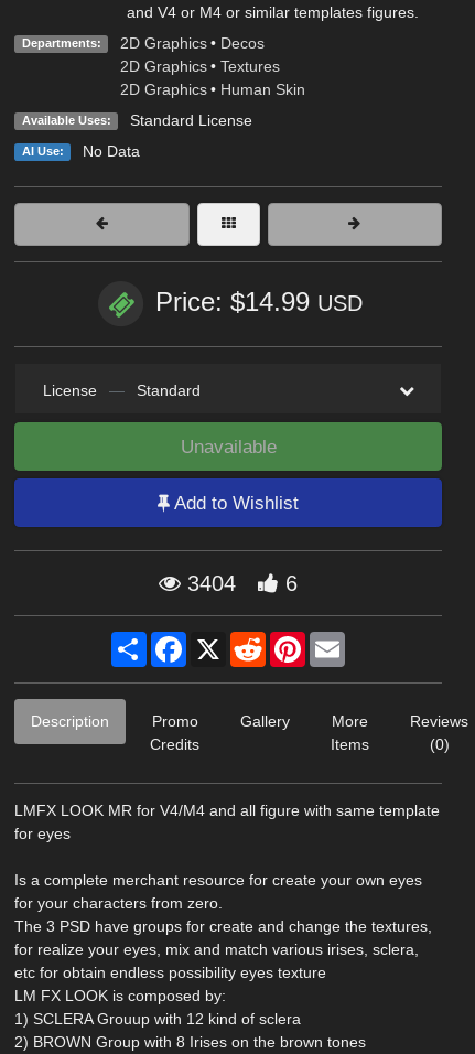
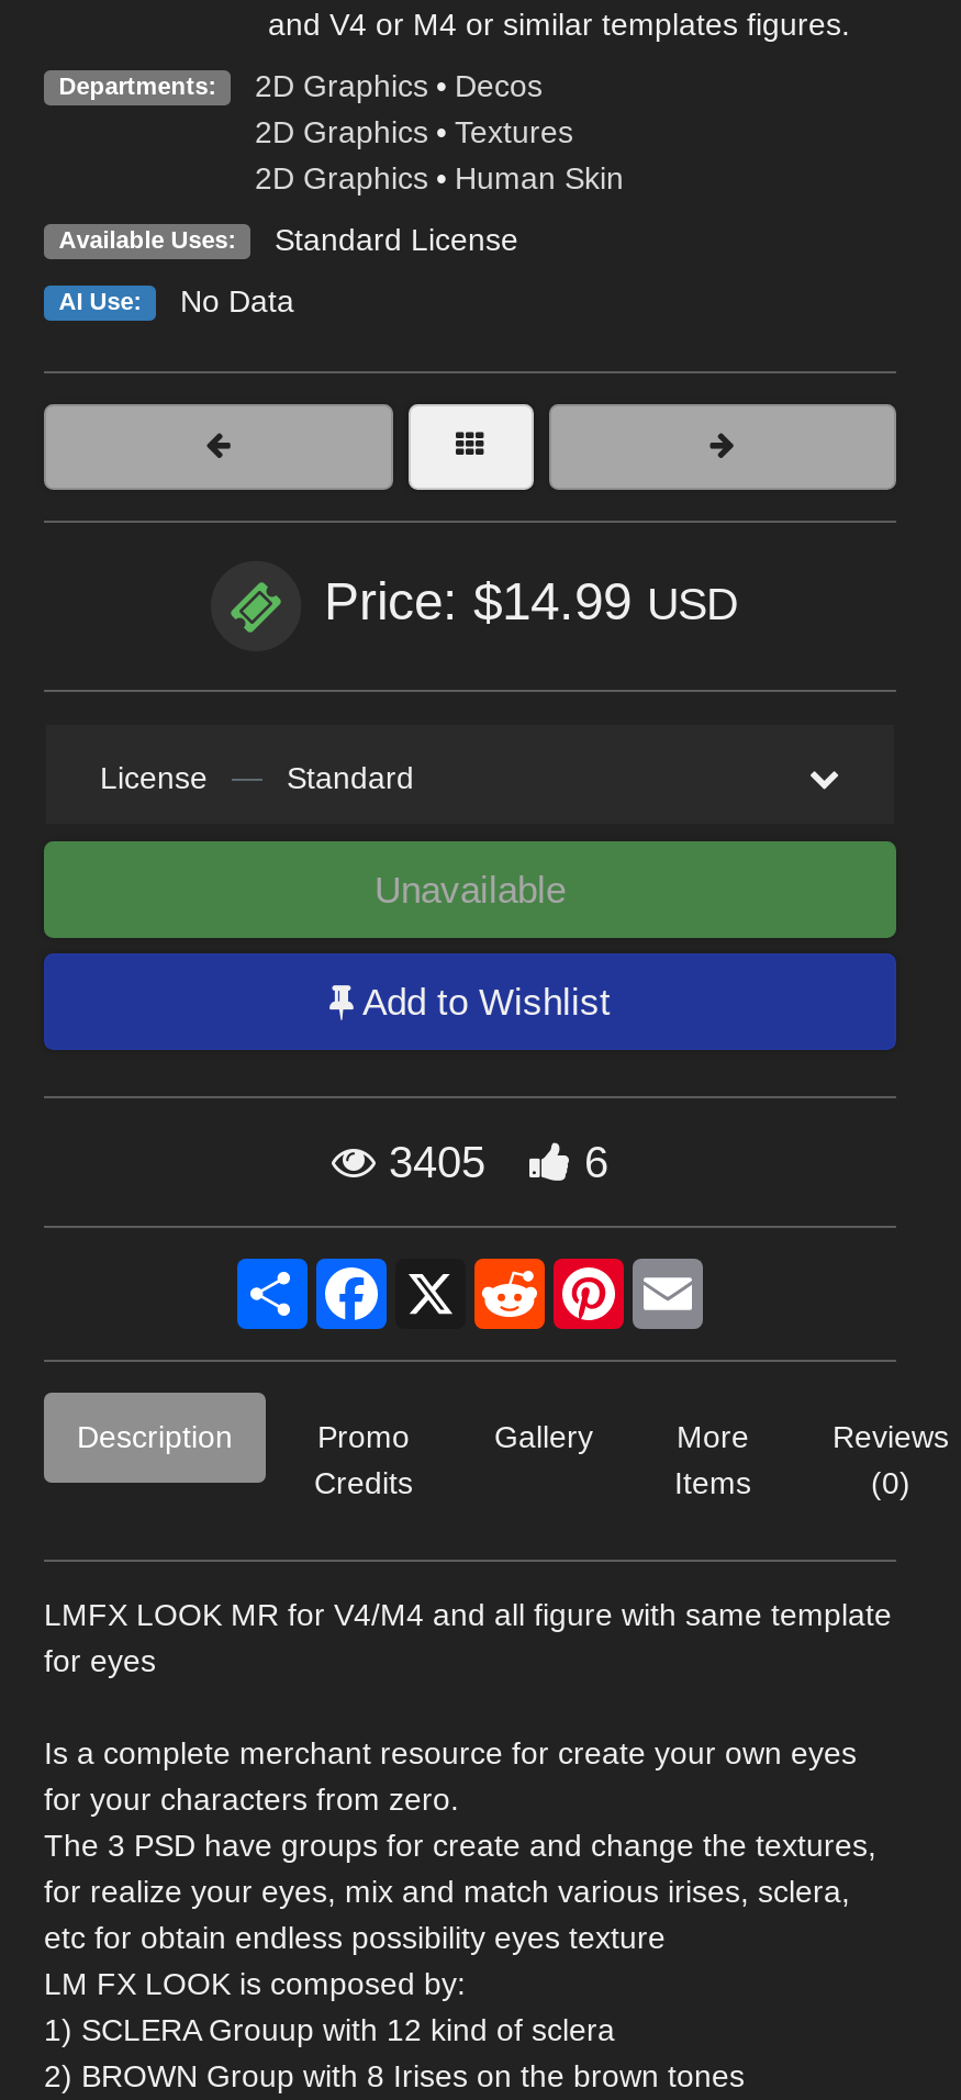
- 3404 6
+ 3405 6
